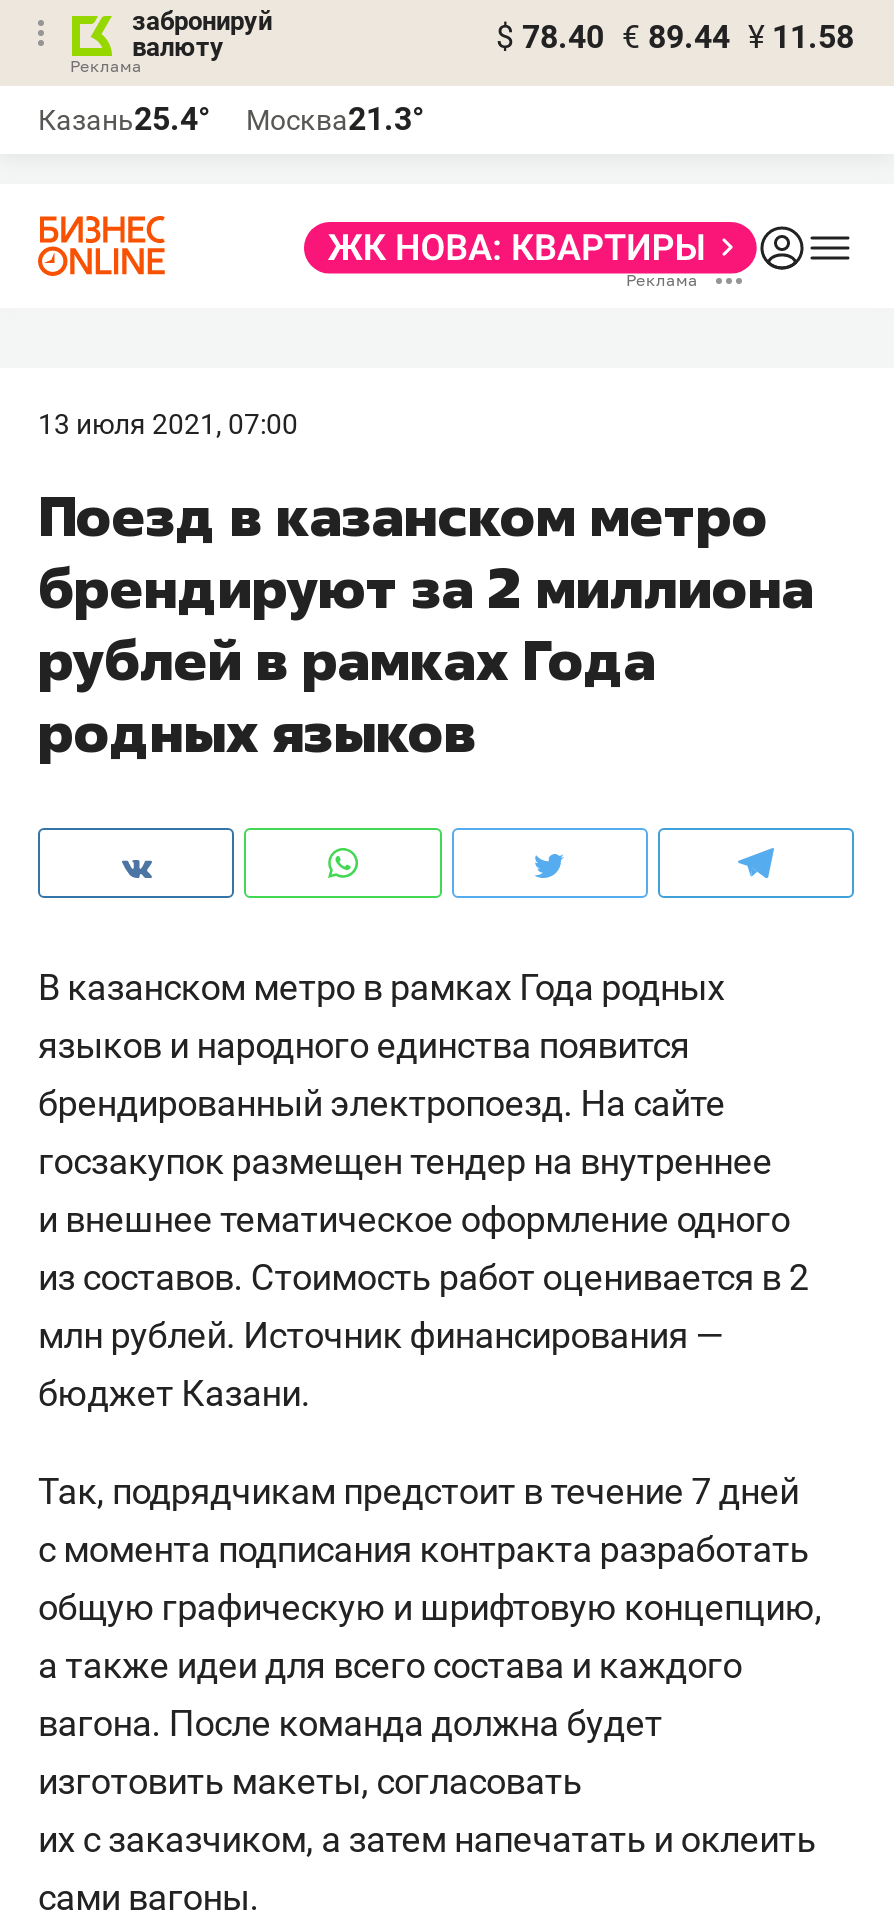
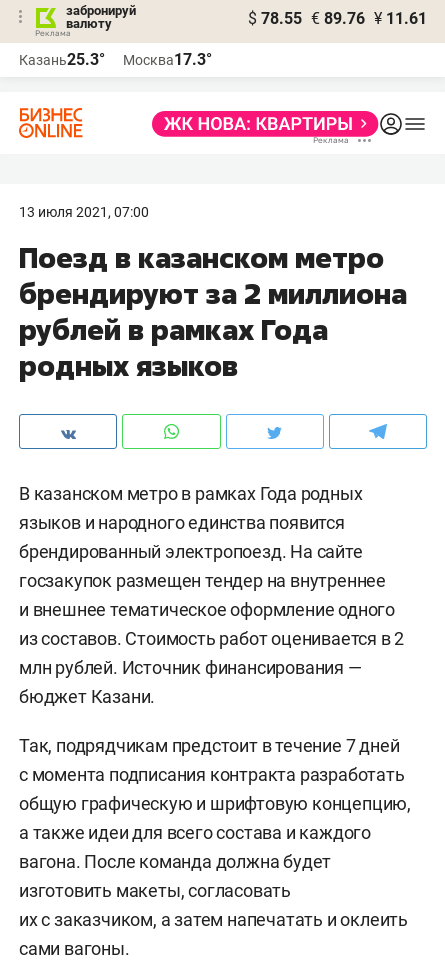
- $ 78.40 € 89.44 ¥ 11.58
+ $ 78.55 € 89.76 ¥ 11.61

- Казань25.4°
+ Казань25.3°

- Москва21.3°
+ Москва17.3°
